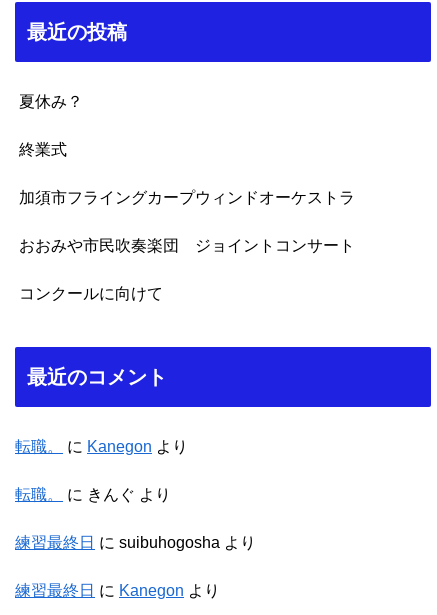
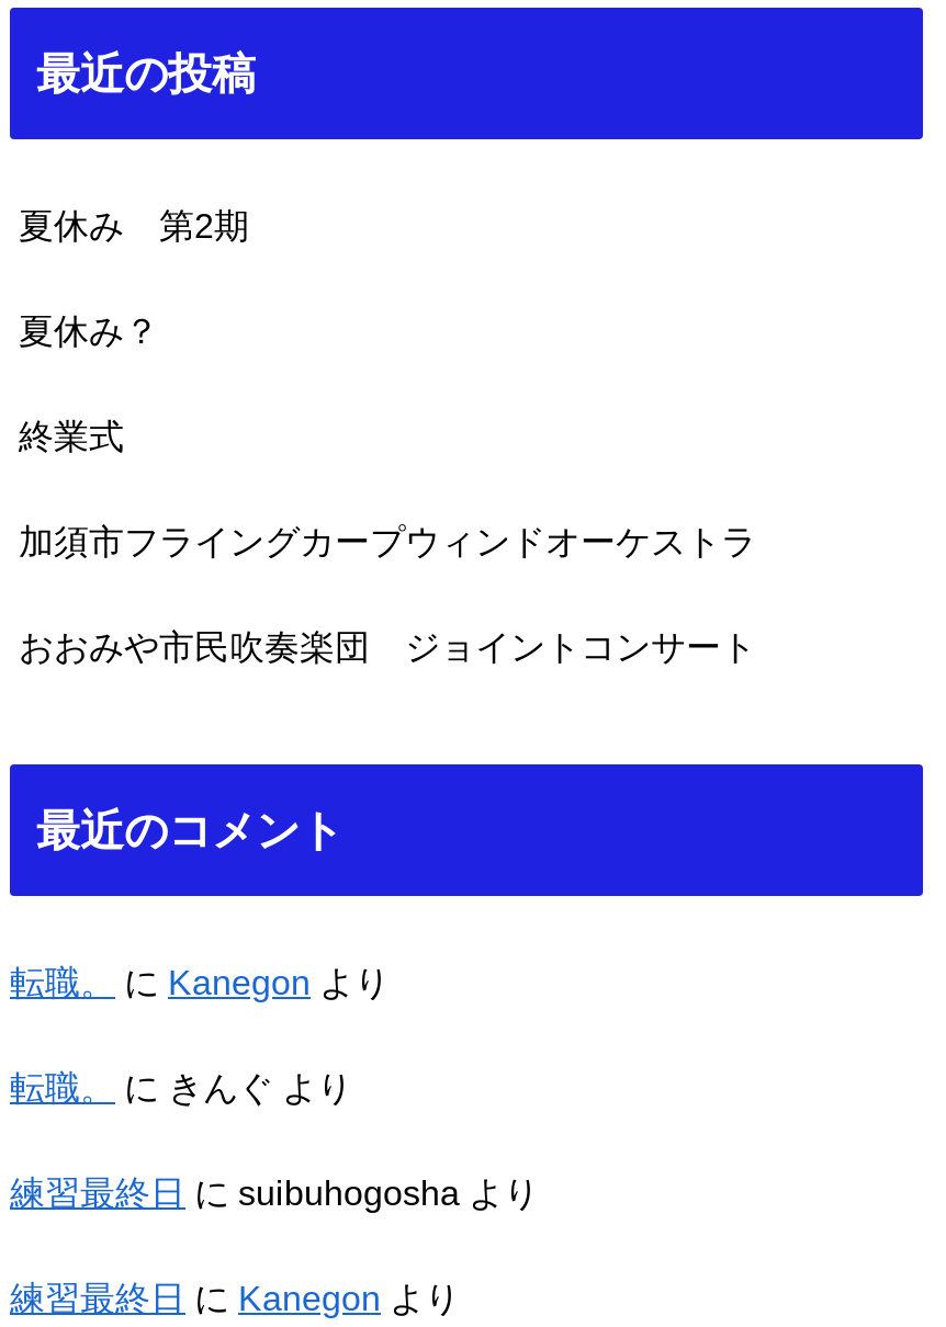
+ 夏休み 第2期

moved down: 夏休み？ | 終業式 | 加須市フライングカープウィンドオーケストラ | おおみや市民吹奏楽団 ジョイントコンサート

- コンクールに向けて
